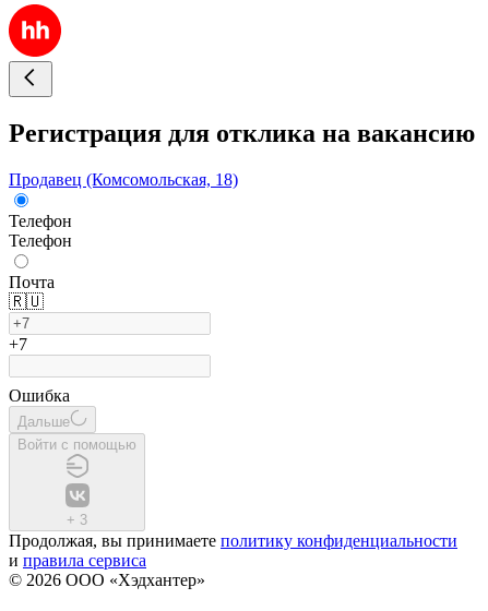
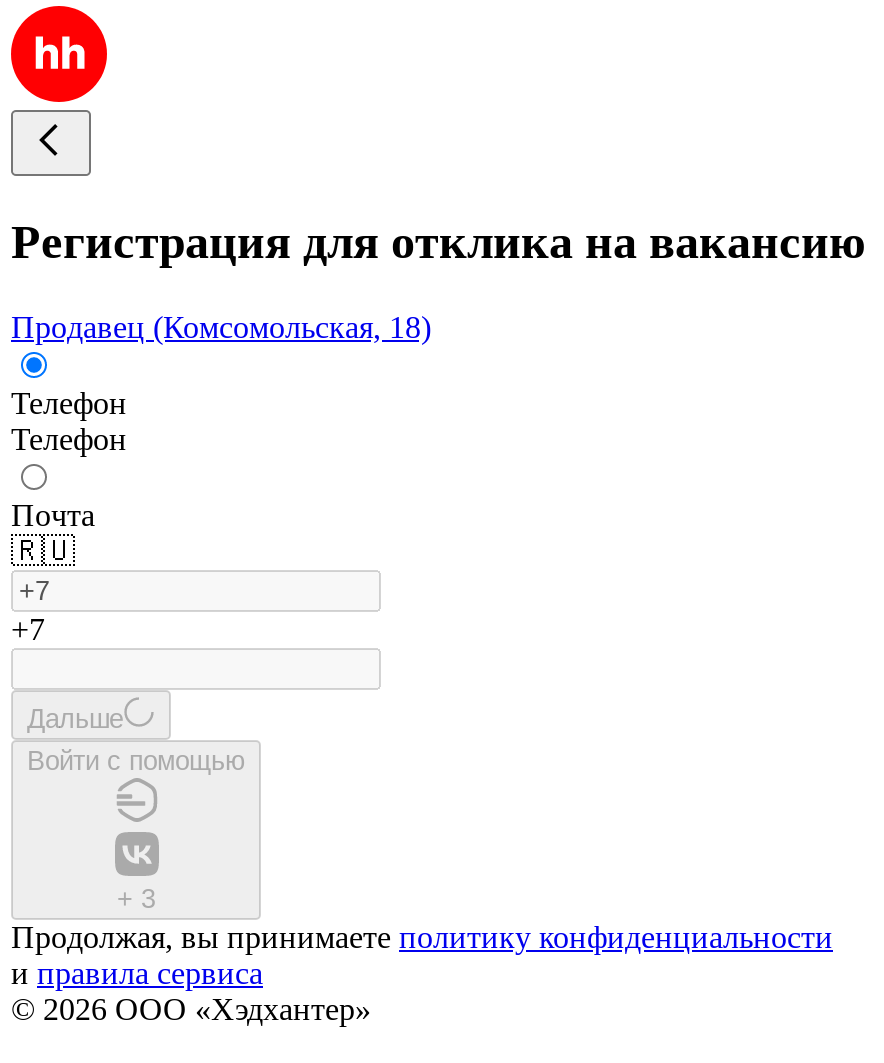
- Ошибка
